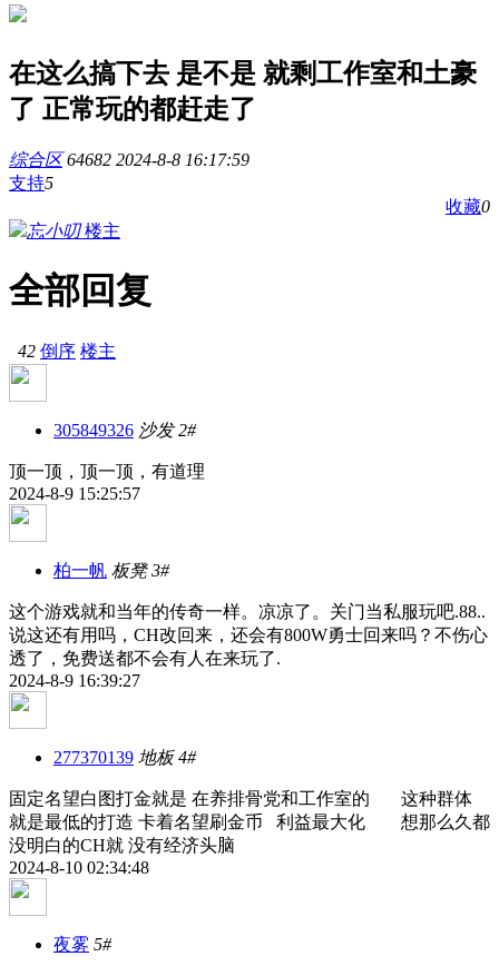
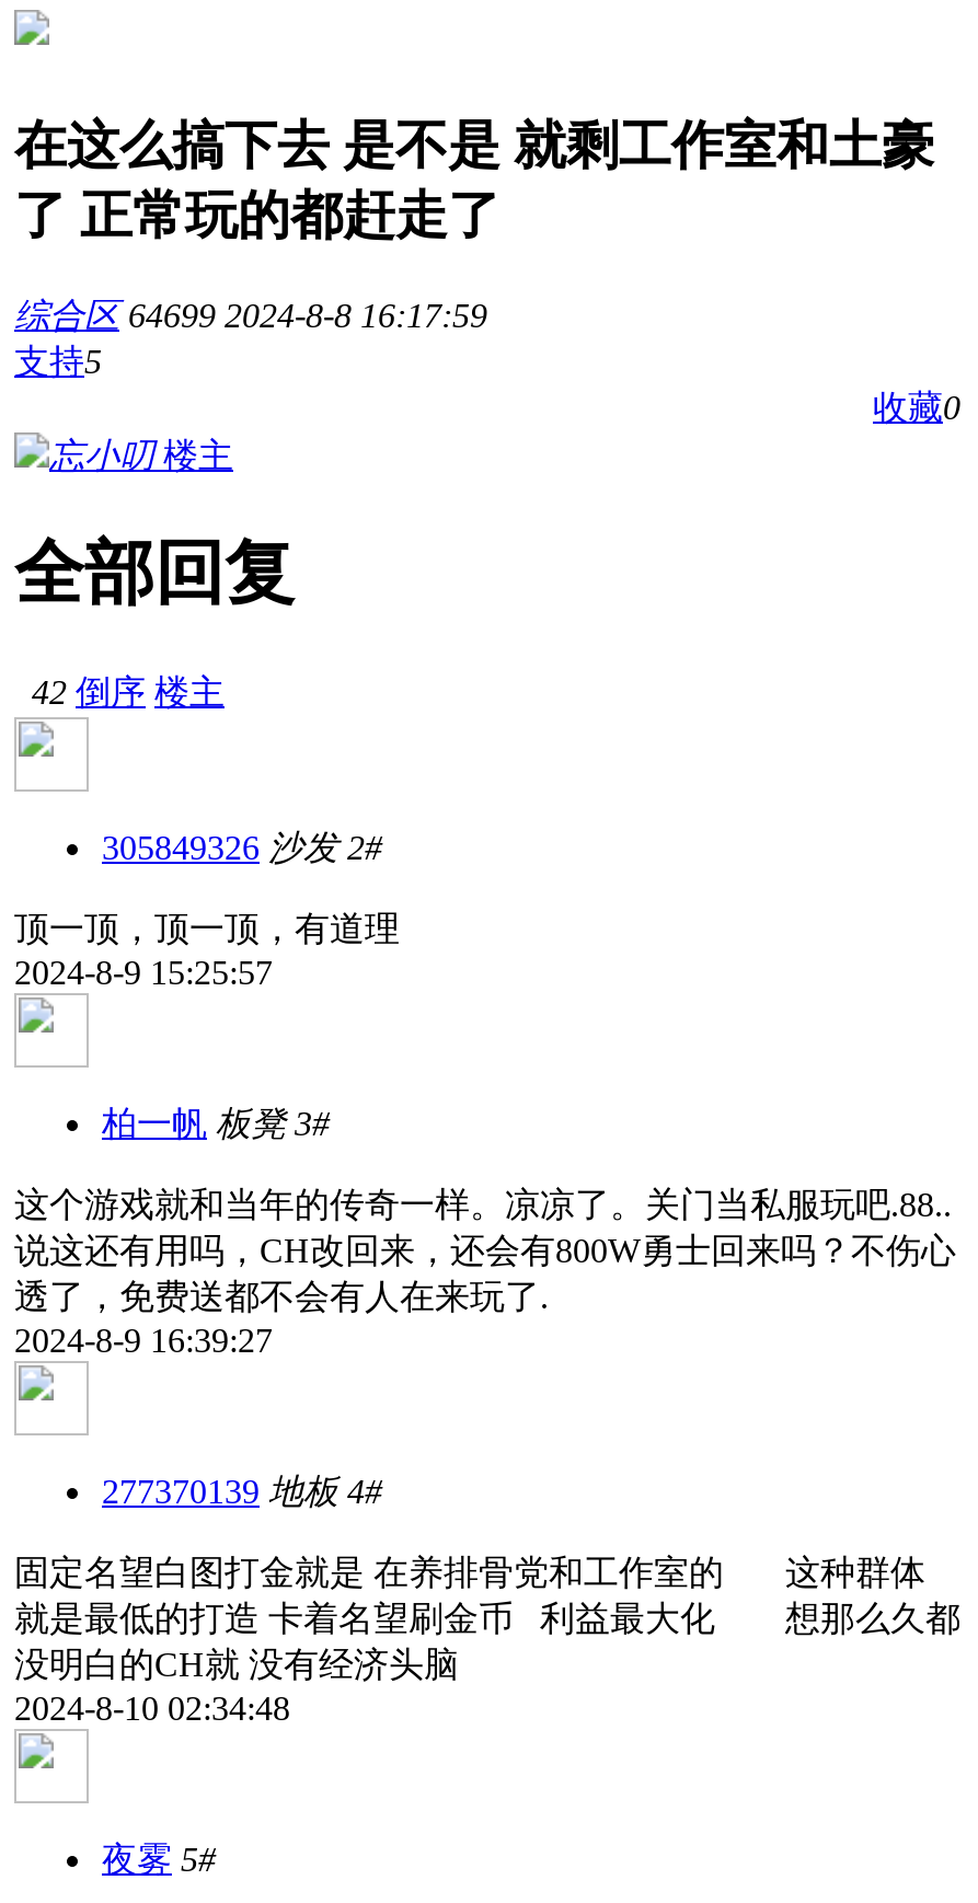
- 综合区 64682 2024-8-8 16:17:59
+ 综合区 64699 2024-8-8 16:17:59
